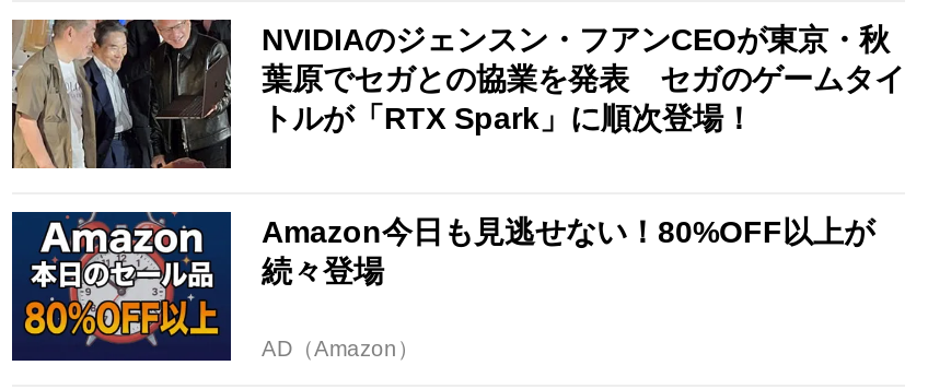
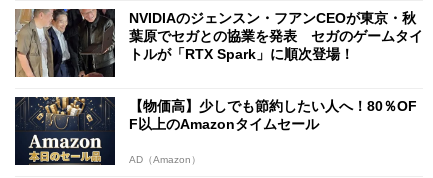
- [image]
- Amazon今日も見逃せない！80%OFF以上が
- 続々登場
+ [image]
+ 【物価高】少しでも節約したい人へ！80％OF
+ F以上のAmazonタイムセール
